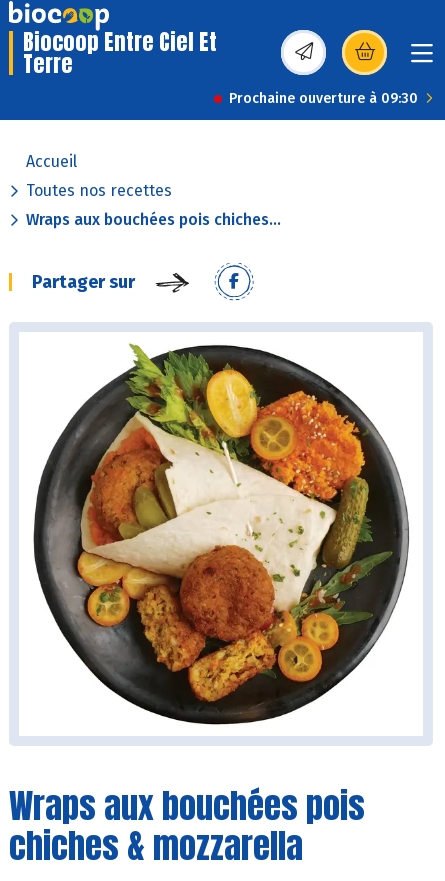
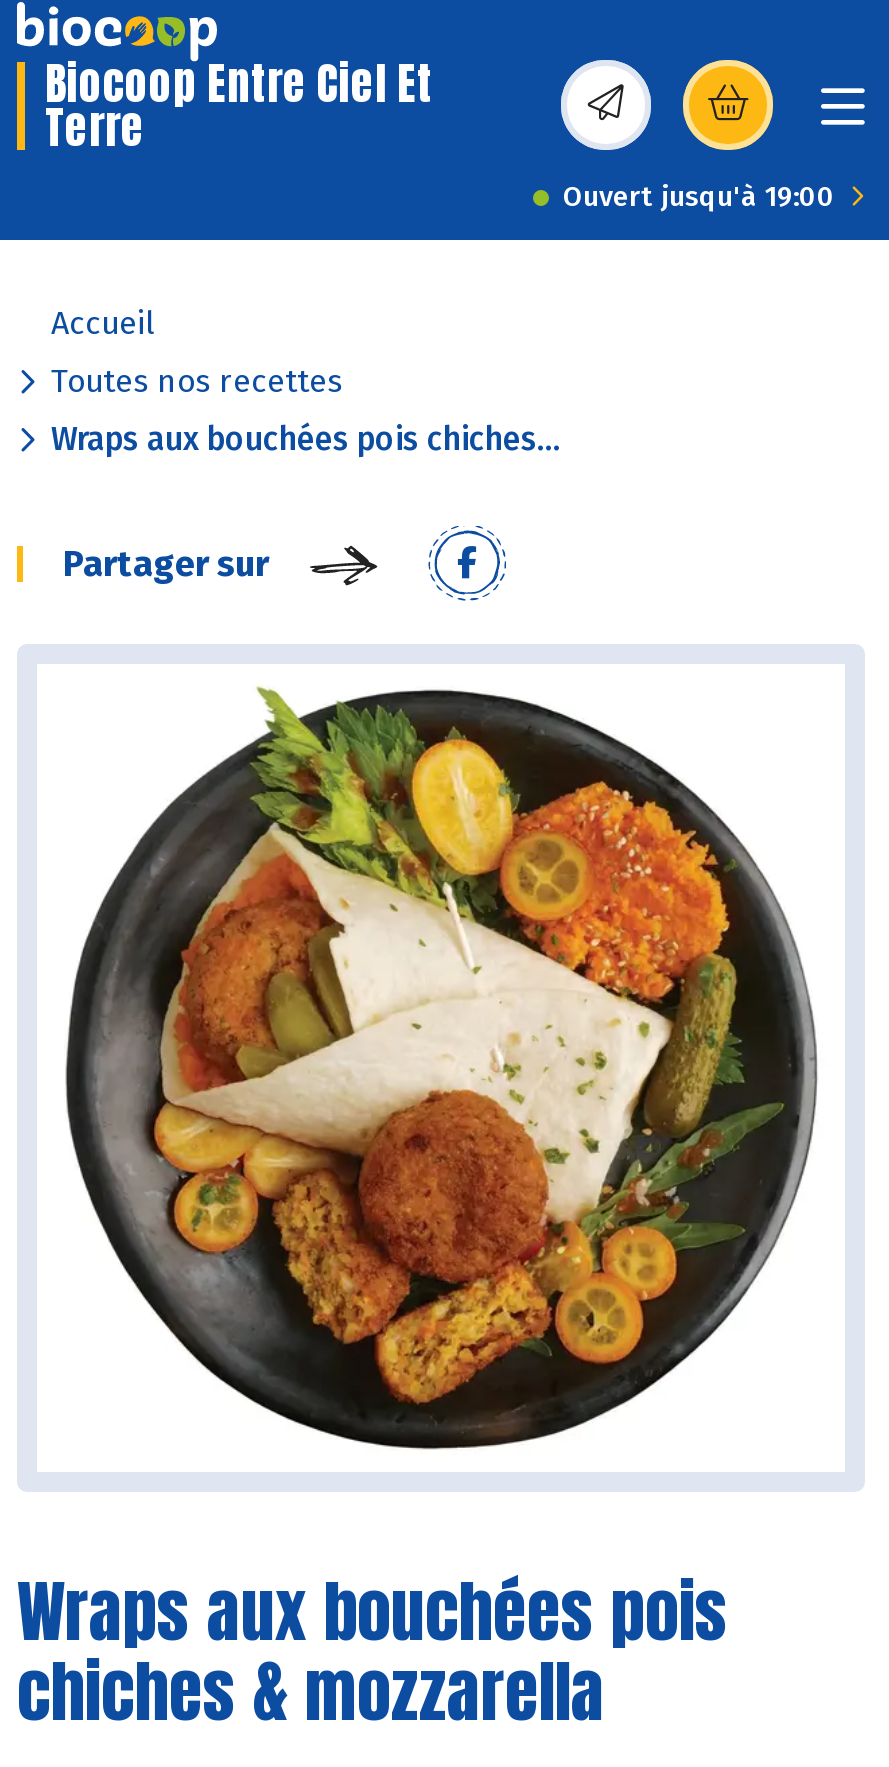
- Prochaine ouverture à 09:30
+ Ouvert jusqu'à 19:00
